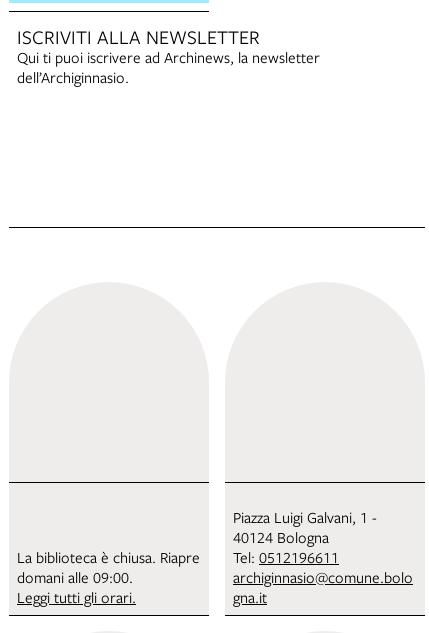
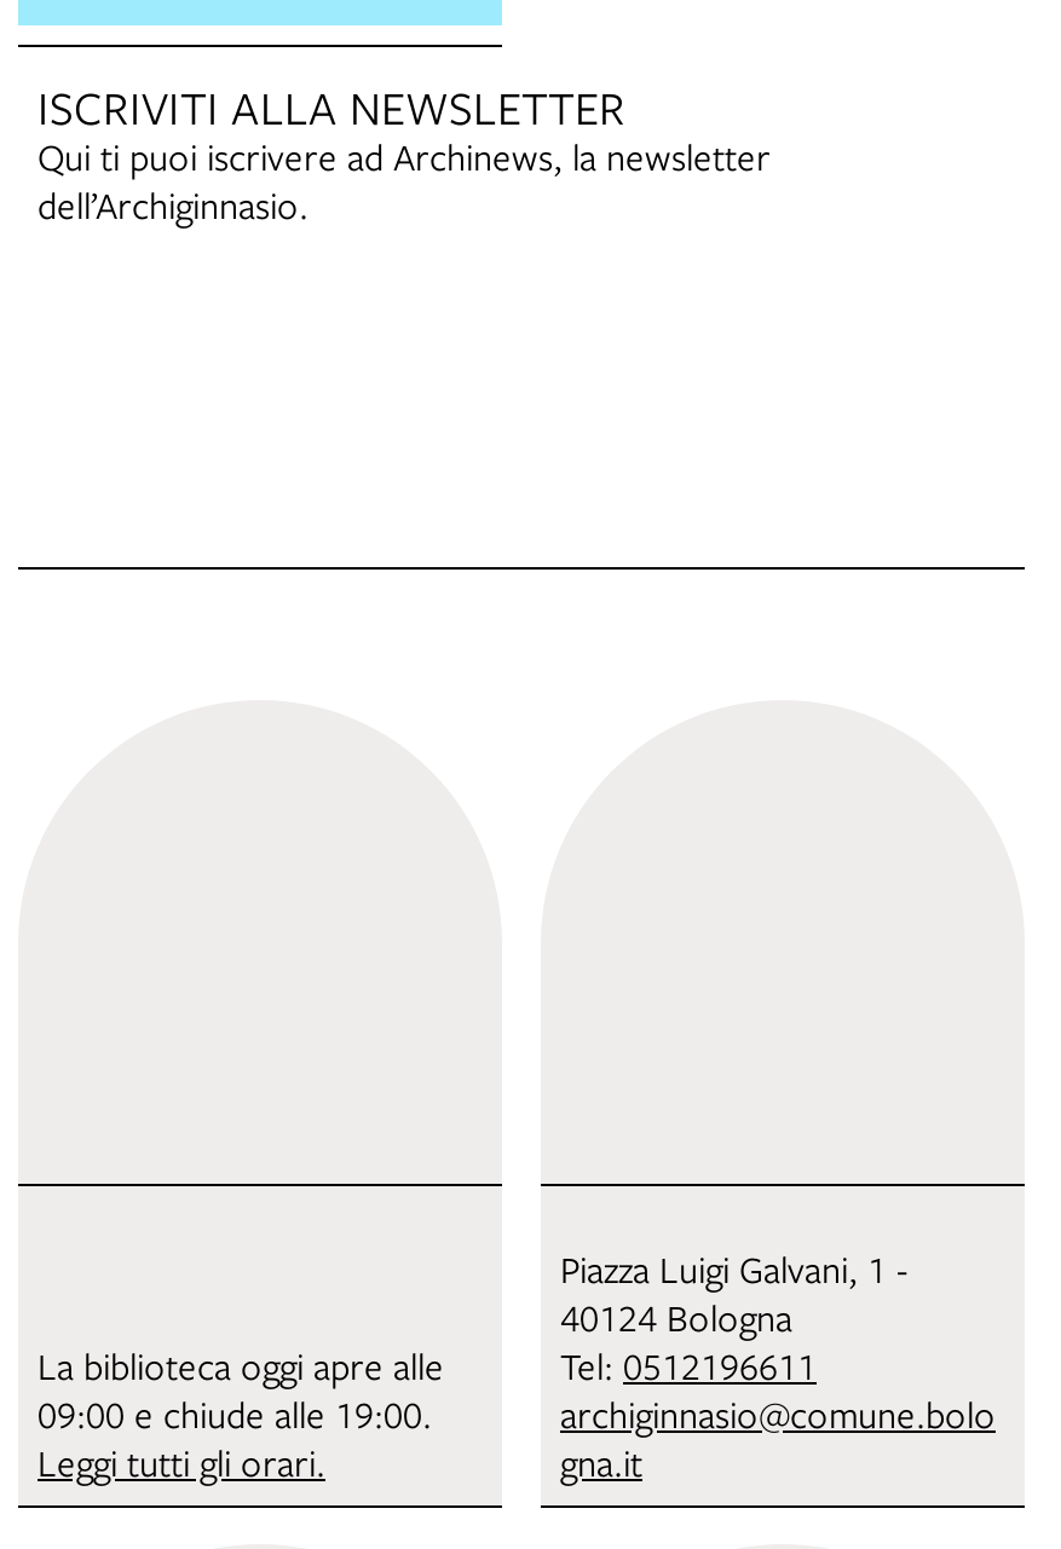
- La biblioteca è chiusa. Riapre
- domani alle 09:00.
+ La biblioteca oggi apre alle
+ 09:00 e chiude alle 19:00.
